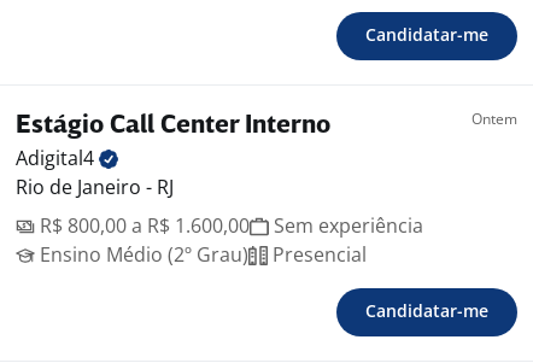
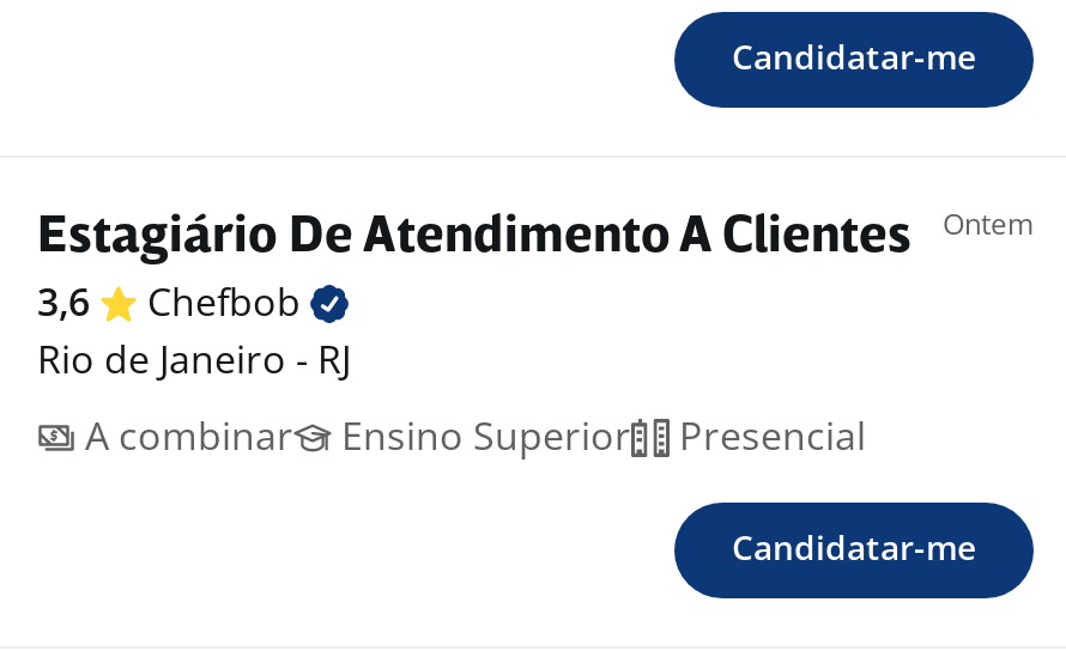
- Estágio Call Center Interno
+ Estagiário De Atendimento A Clientes

- Adigital4
+ 3,6
+ Chefbob

- R$ 800,00 a R$ 1.600,00
- Sem experiência
- Ensino Médio (2º Grau)
+ A combinar
+ Ensino Superior
